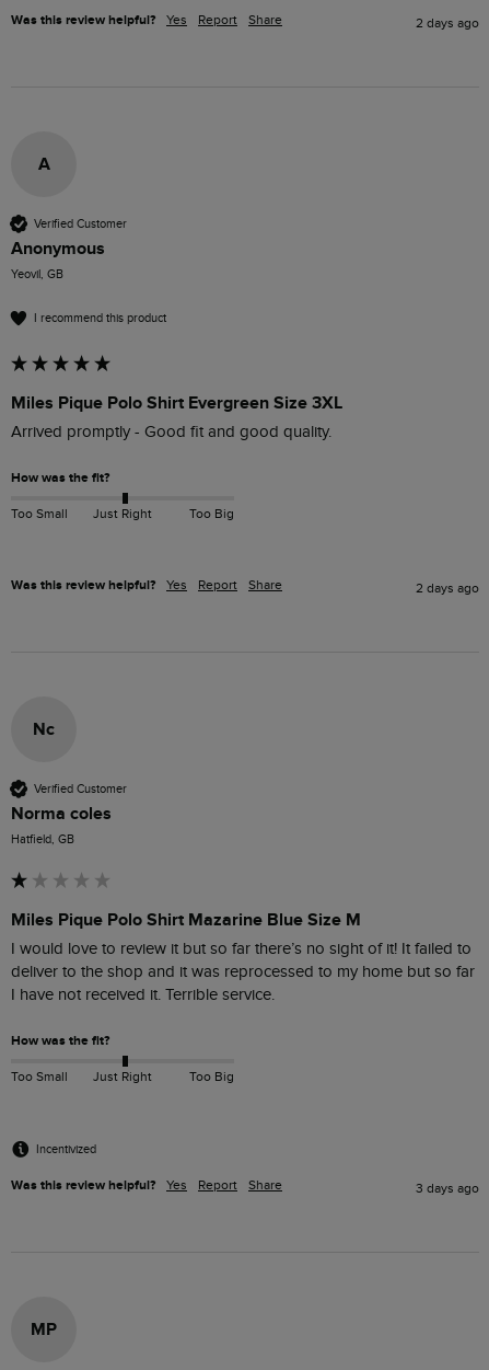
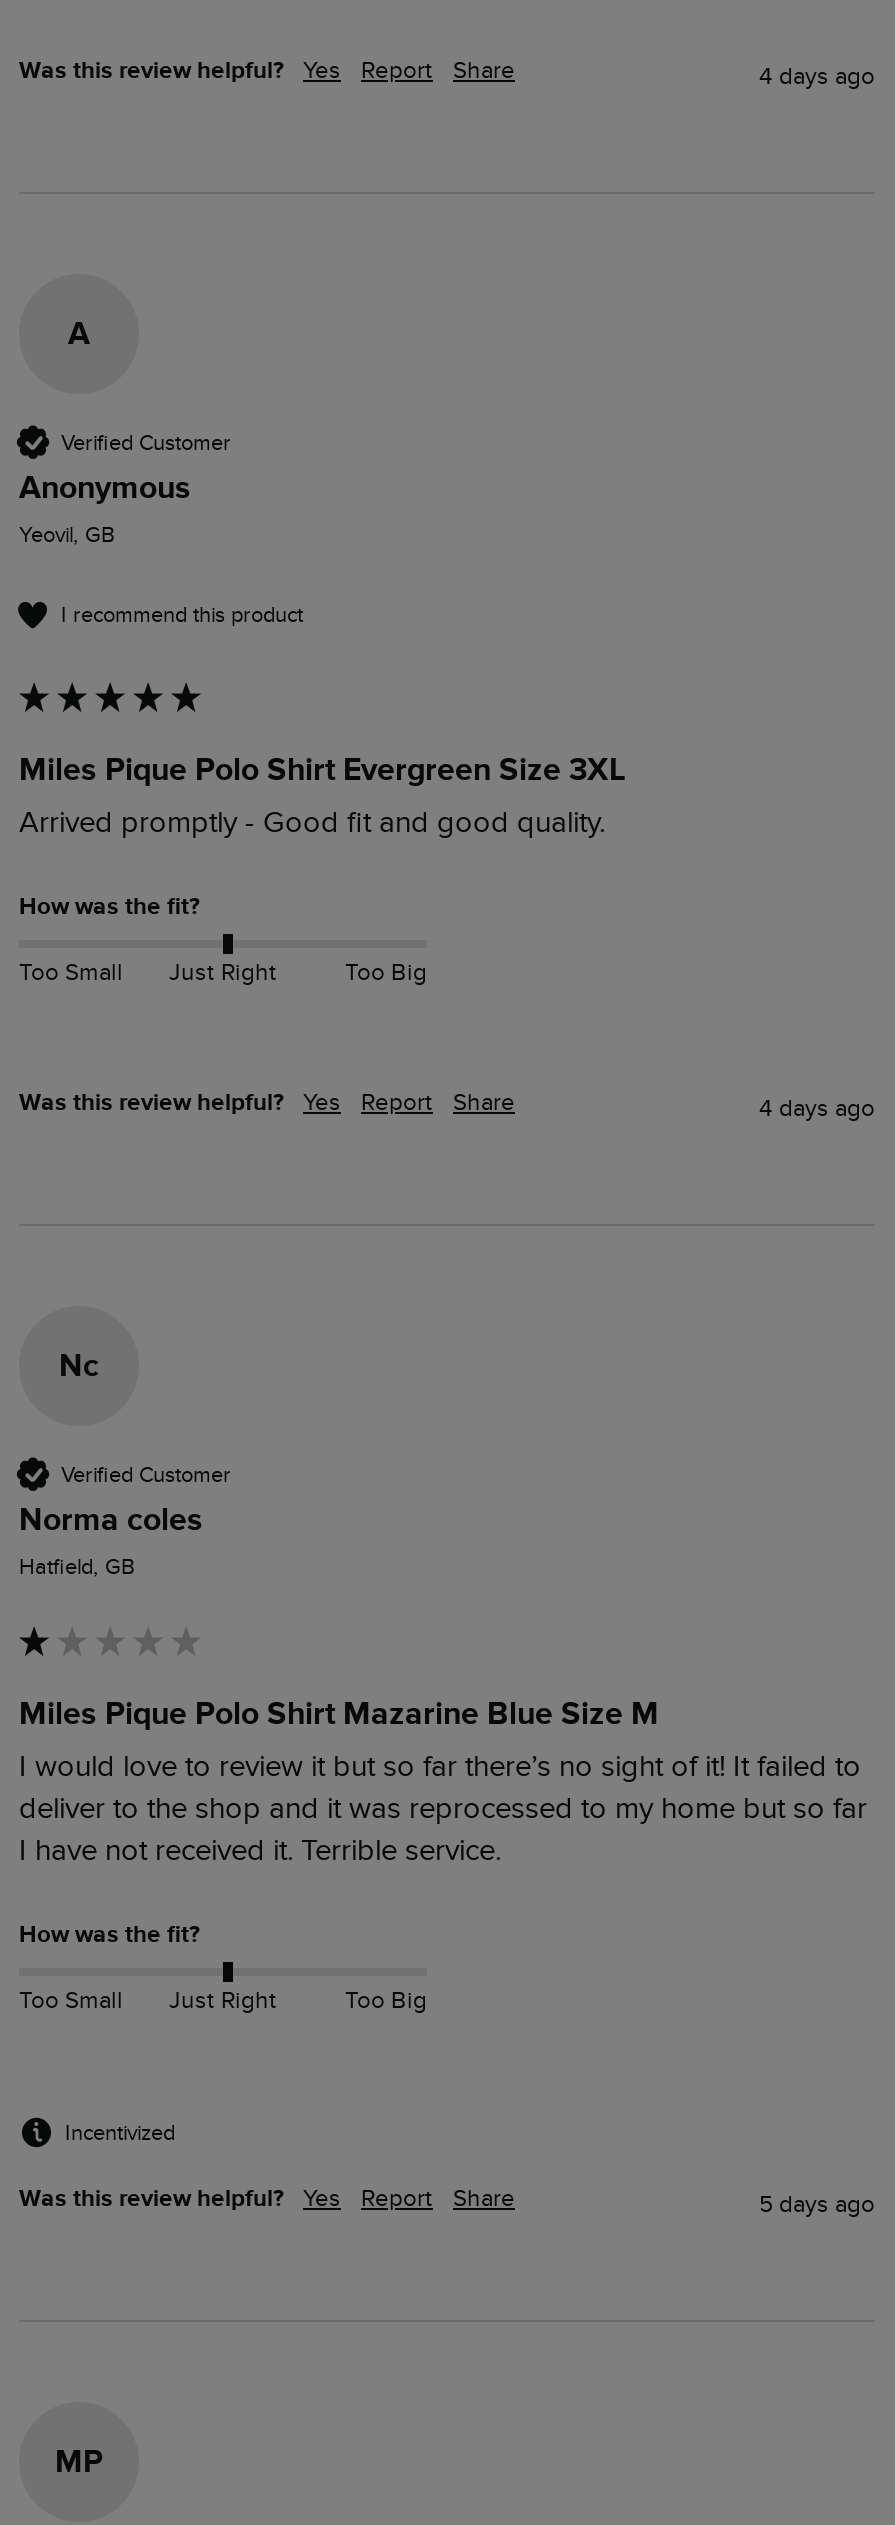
- 2 days ago
+ 4 days ago

- 2 days ago
+ 4 days ago

- 3 days ago
+ 5 days ago
